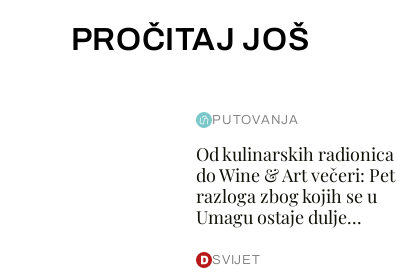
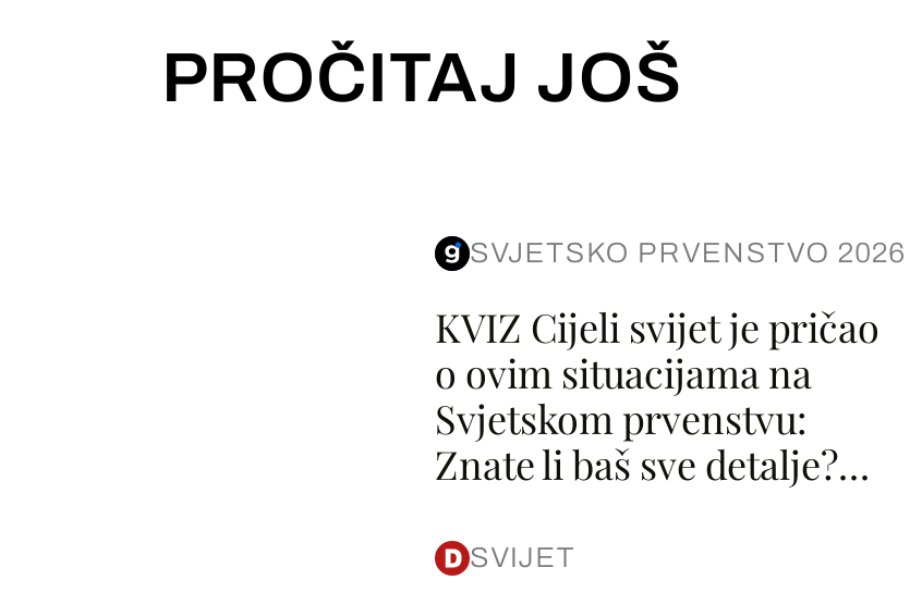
- PUTOVANJA
+ SVJETSKO PRVENSTVO 2026

- Od kulinarskih radionica
- do Wine & Art večeri: Pet
- razloga zbog kojih se u
- Umagu ostaje dulje...
+ KVIZ Cijeli svijet je pričao
+ o ovim situacijama na
+ Svjetskom prvenstvu:
+ Znate li baš sve detalje?...
